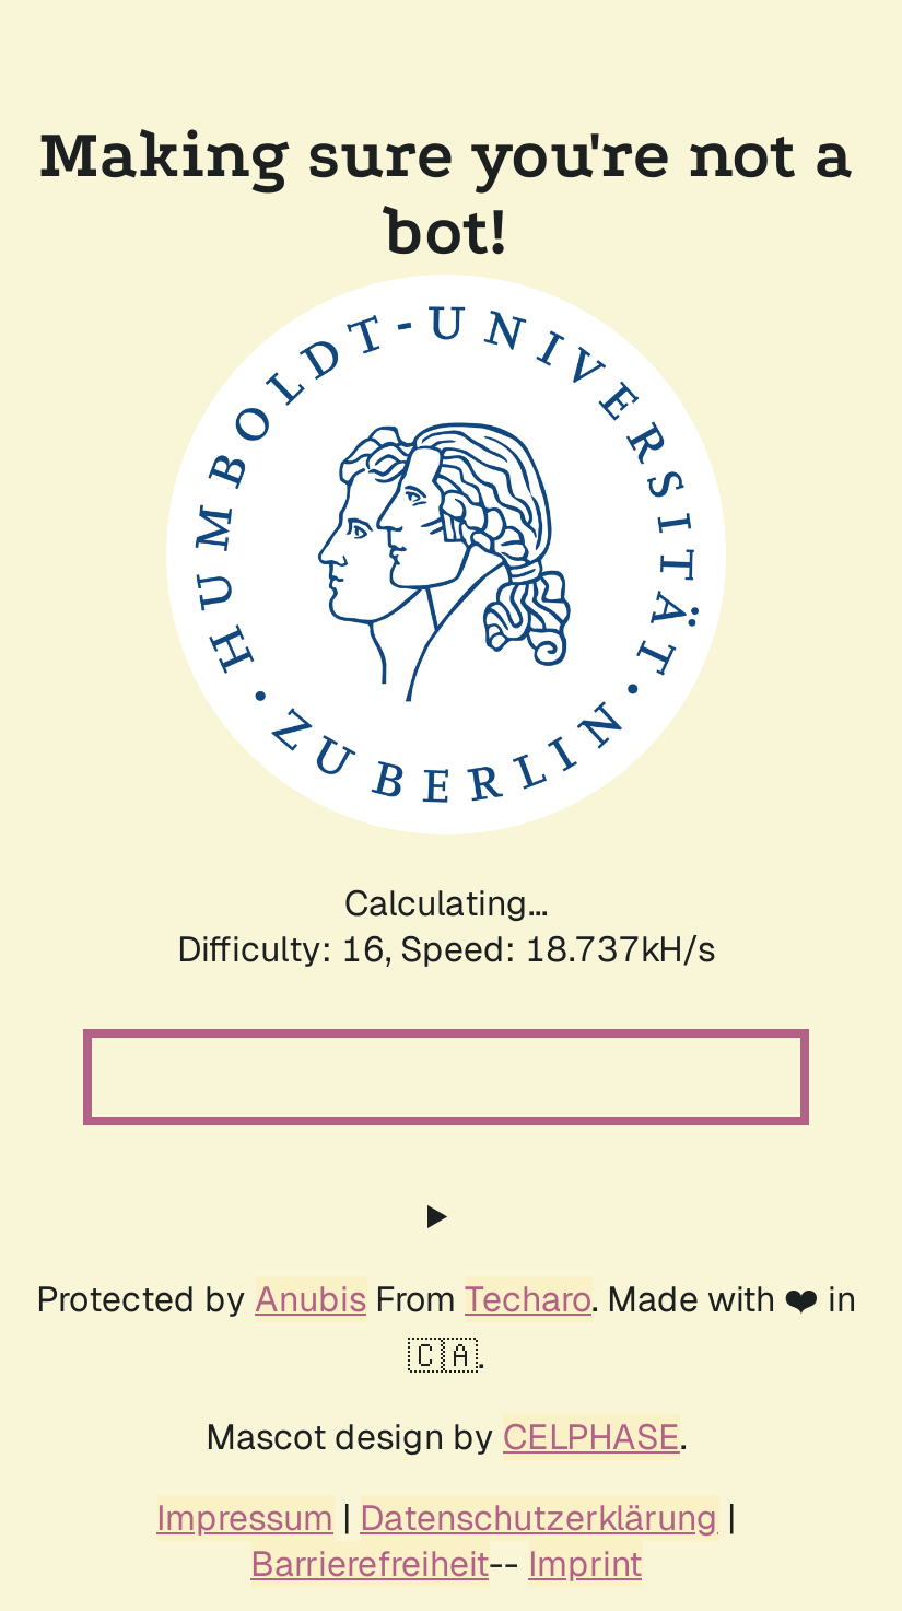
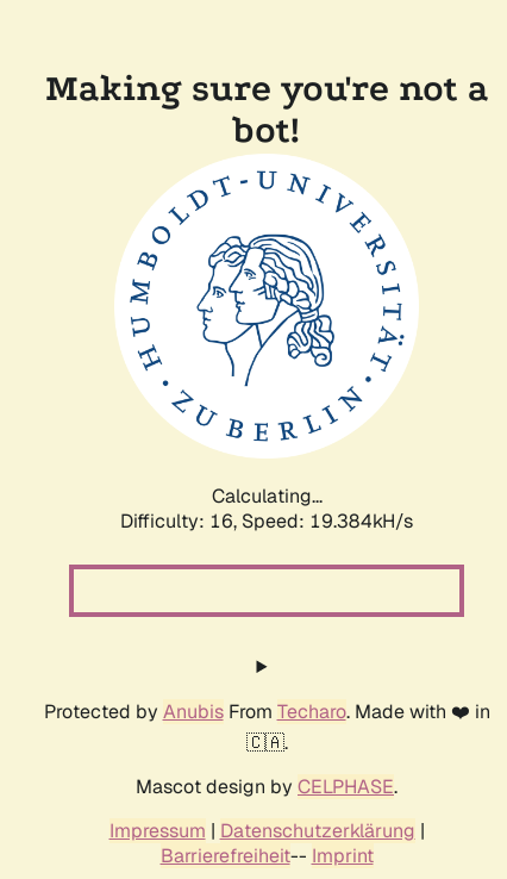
- Difficulty: 16, Speed: 18.737kH/s
+ Difficulty: 16, Speed: 19.384kH/s
